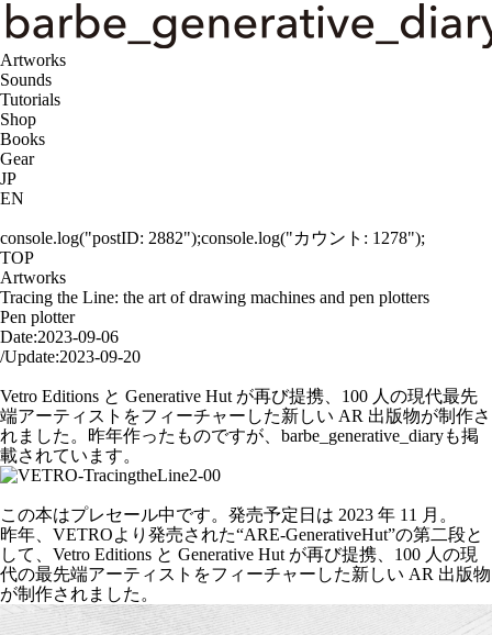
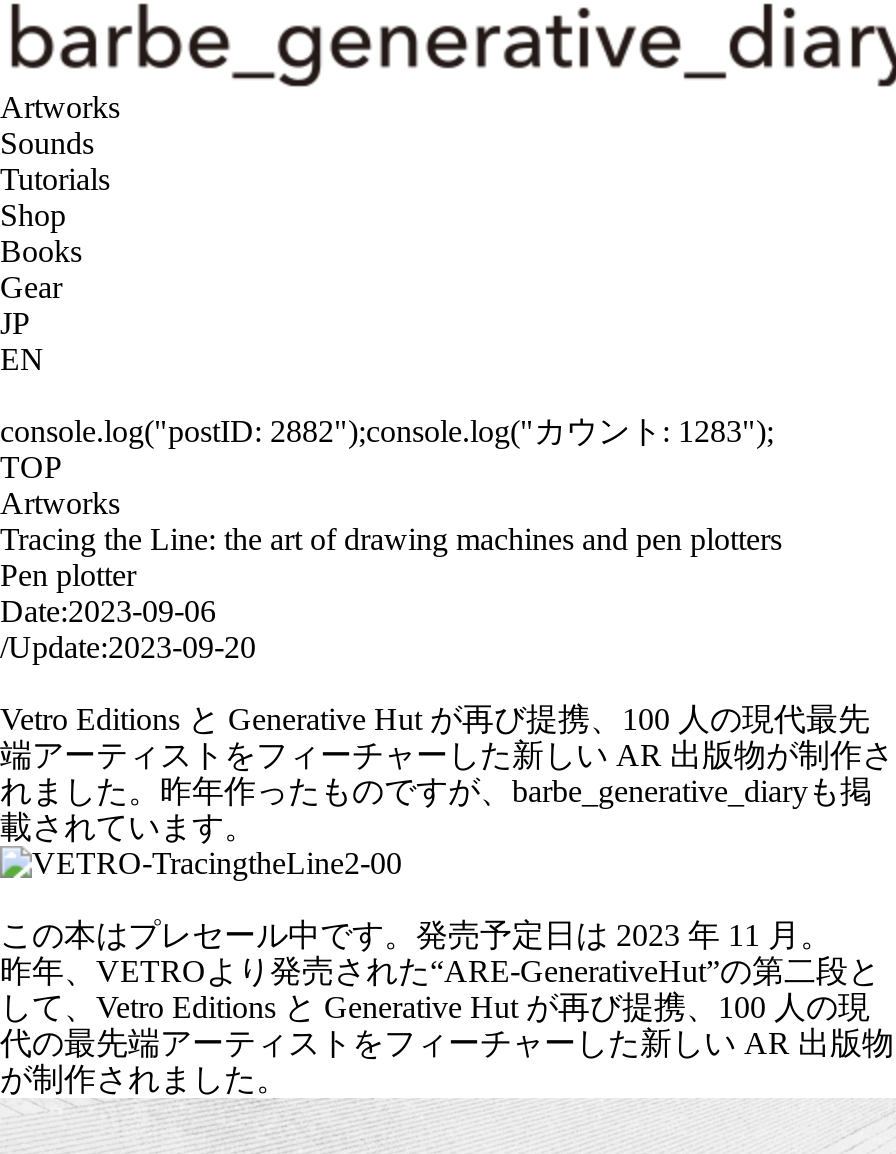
- console.log("postID: 2882");console.log("カウント: 1278");
+ console.log("postID: 2882");console.log("カウント: 1283");
